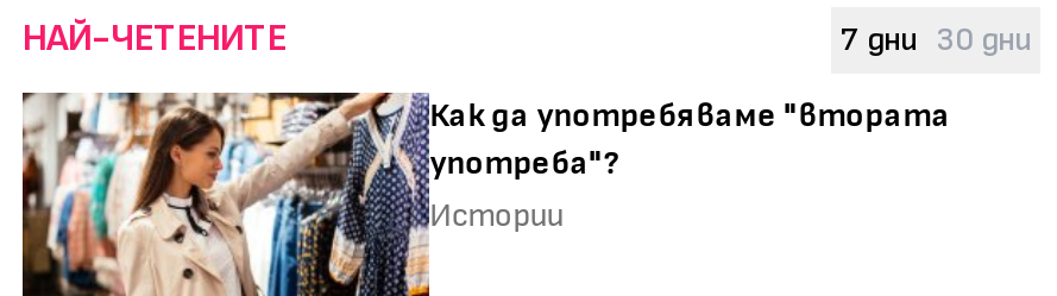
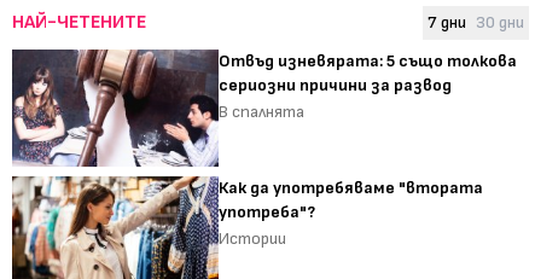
+ [image]
+ Отвъд изневярата: 5 също толкова
+ сериозни причини за развод
+ В спалнята
